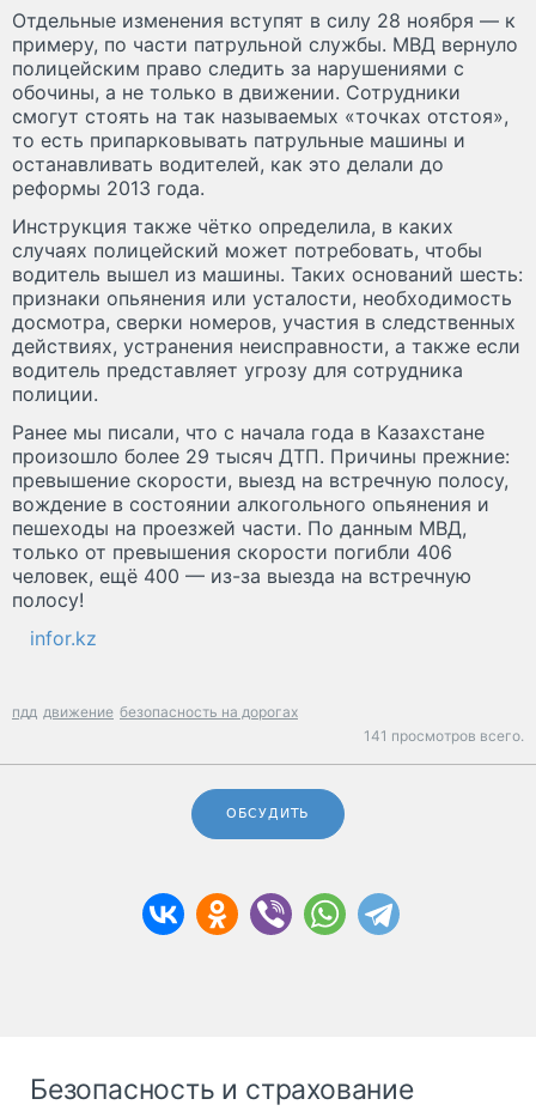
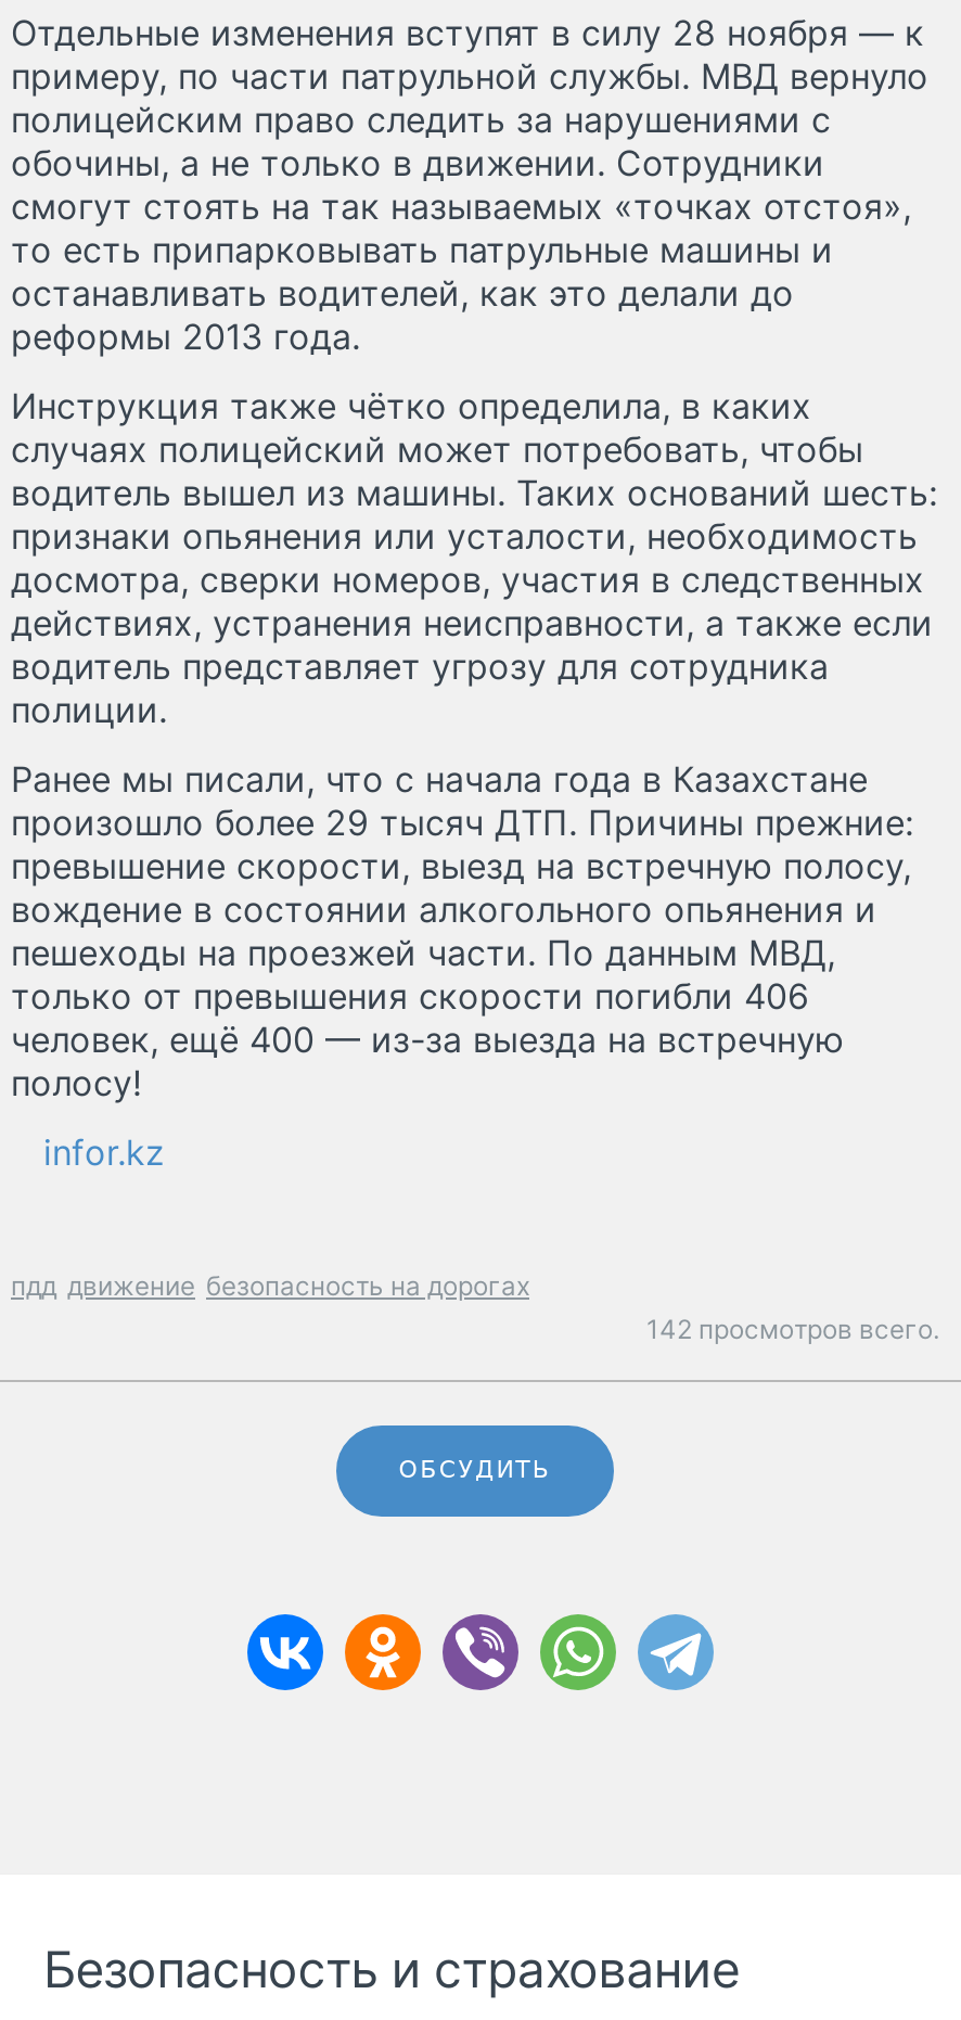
- 141 просмотров всего.
+ 142 просмотров всего.
